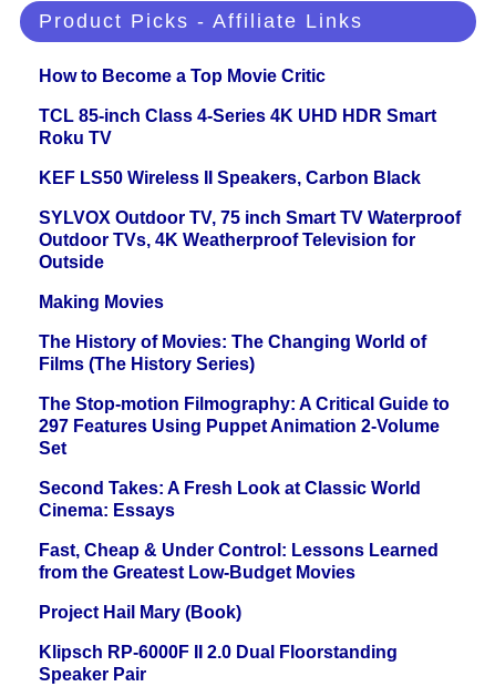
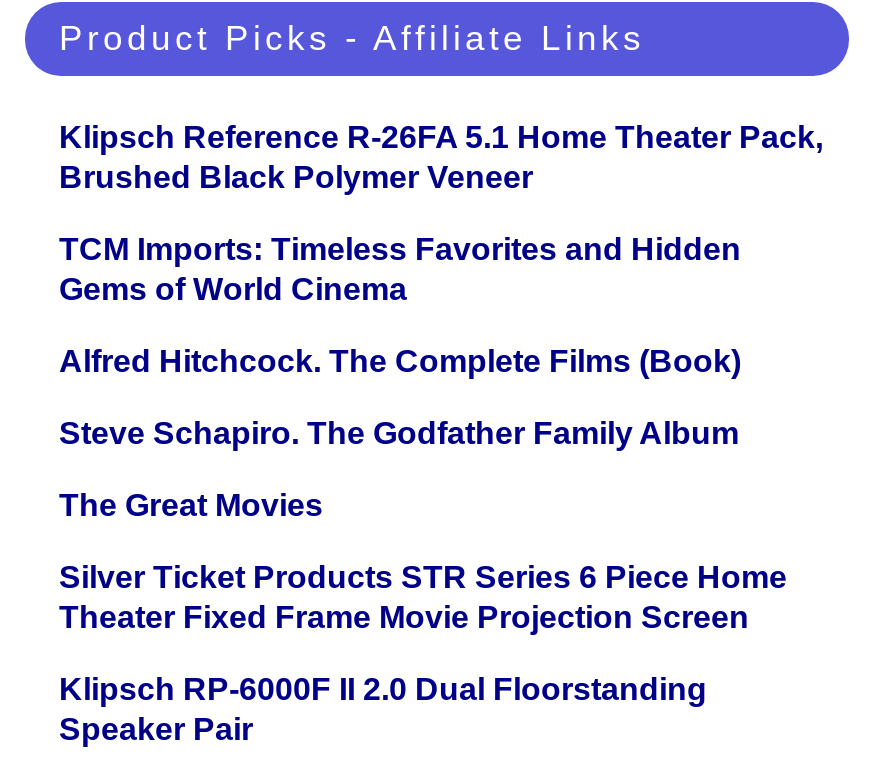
- How to Become a Top Movie Critic
- TCL 85-inch Class 4-Series 4K UHD HDR Smart
- Roku TV
- KEF LS50 Wireless II Speakers, Carbon Black
- SYLVOX Outdoor TV, 75 inch Smart TV Waterproof
- Outdoor TVs, 4K Weatherproof Television for
- Outside
- Making Movies
- The History of Movies: The Changing World of
- Films (The History Series)
- The Stop-motion Filmography: A Critical Guide to
- 297 Features Using Puppet Animation 2-Volume
- Set
- Second Takes: A Fresh Look at Classic World
- Cinema: Essays
- Fast, Cheap & Under Control: Lessons Learned
- from the Greatest Low-Budget Movies
- Project Hail Mary (Book)
+ Klipsch Reference R-26FA 5.1 Home Theater Pack,
+ Brushed Black Polymer Veneer
+ TCM Imports: Timeless Favorites and Hidden
+ Gems of World Cinema
+ Alfred Hitchcock. The Complete Films (Book)
+ Steve Schapiro. The Godfather Family Album
+ The Great Movies
+ Silver Ticket Products STR Series 6 Piece Home
+ Theater Fixed Frame Movie Projection Screen
